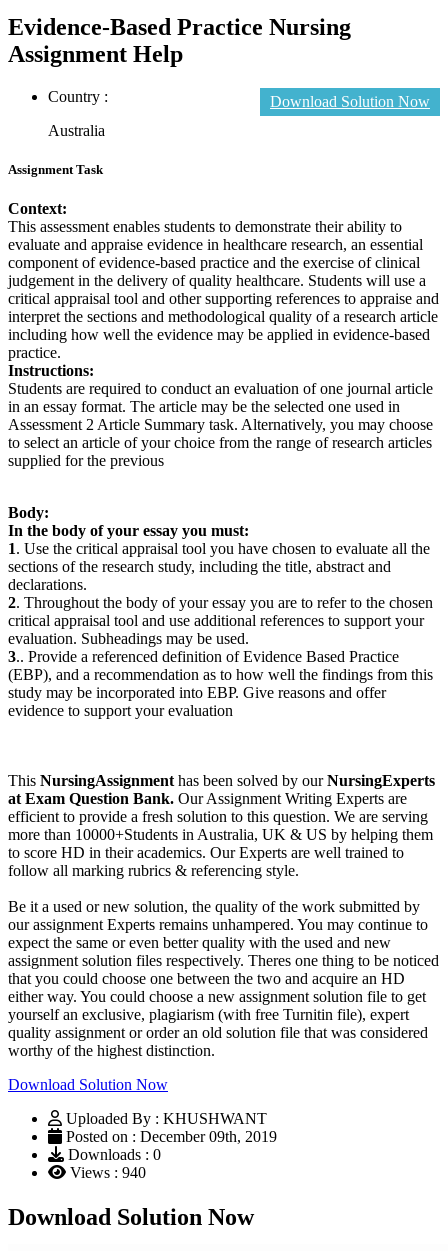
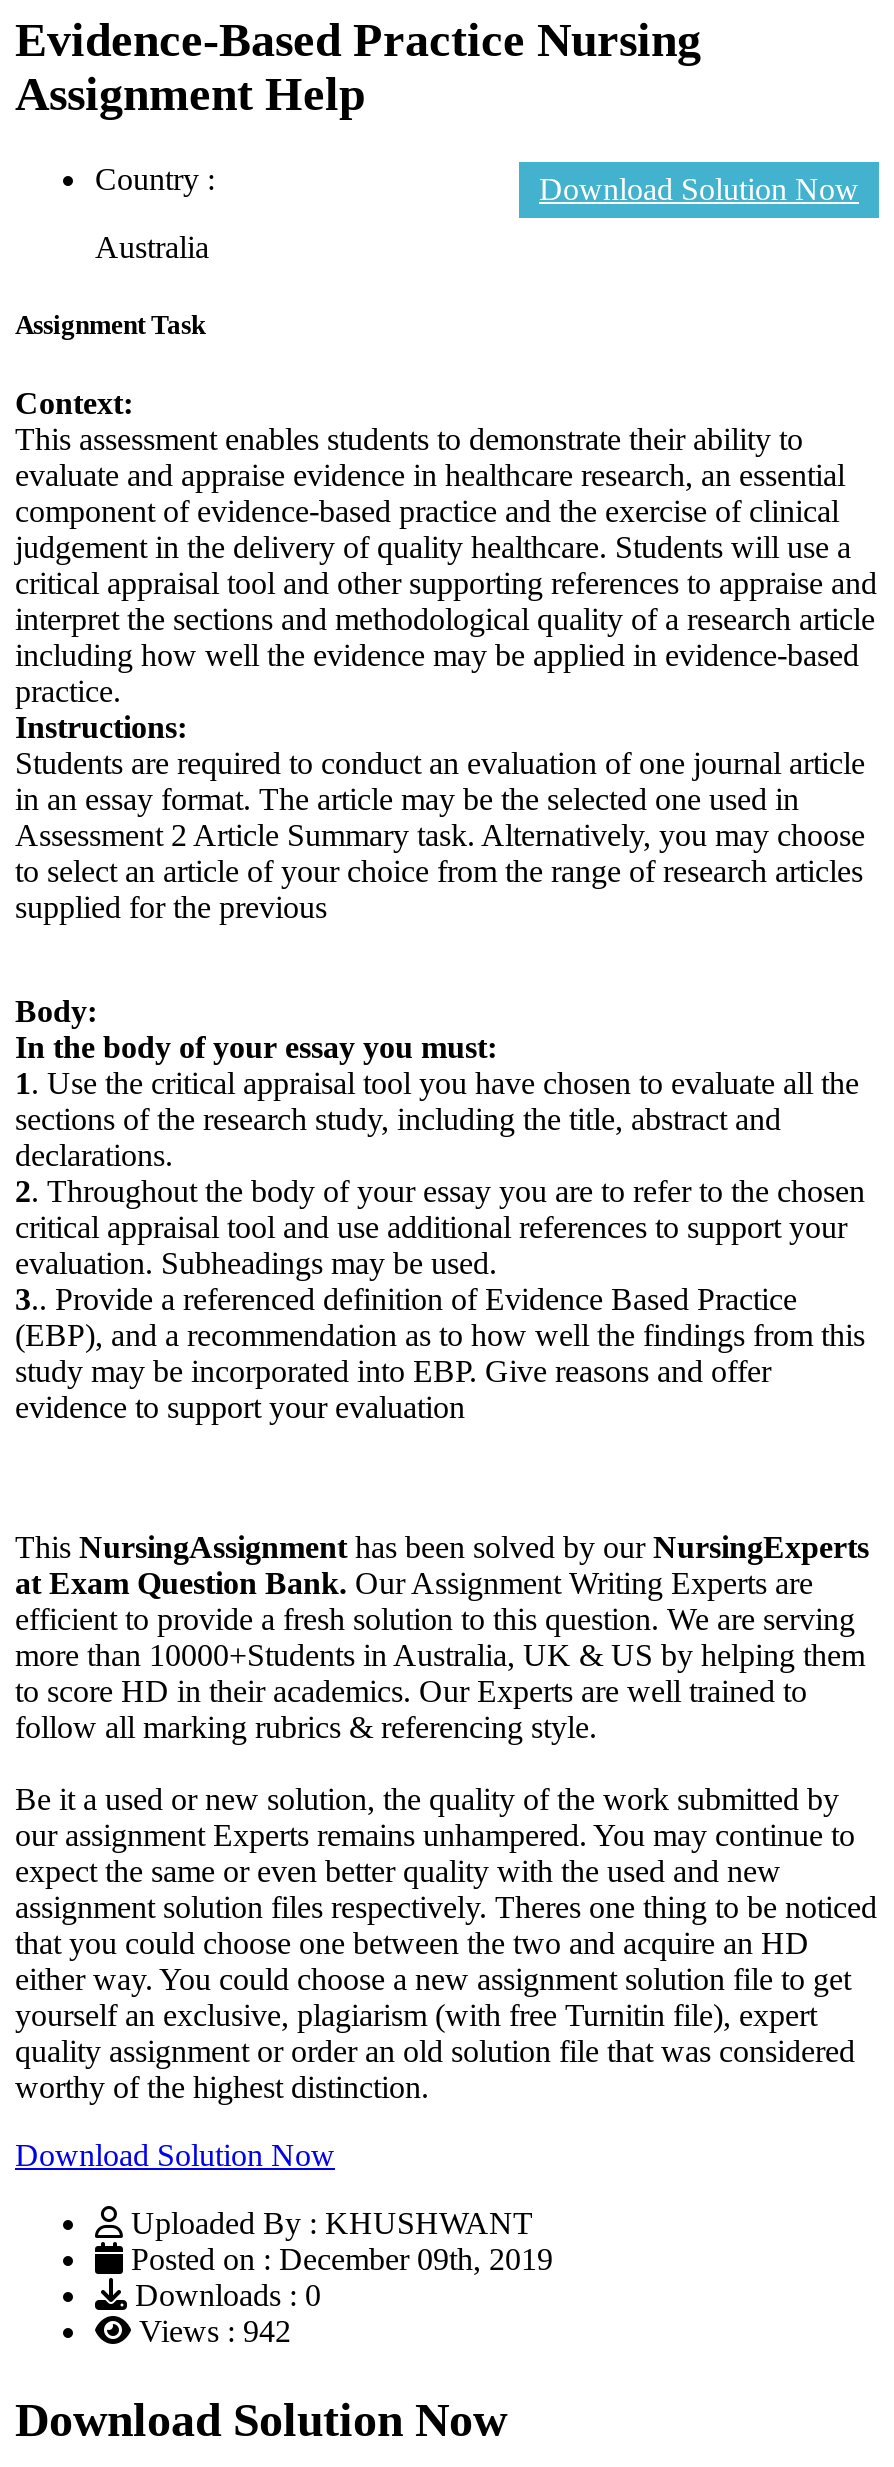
- Views : 940
+ Views : 942
